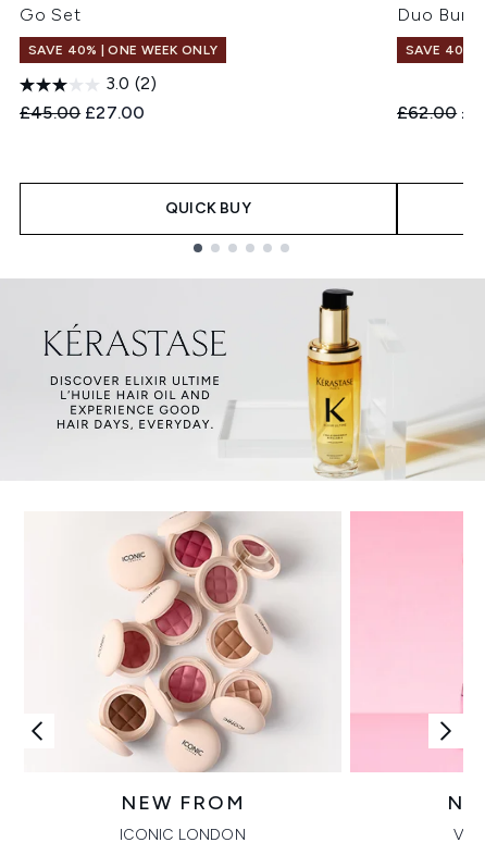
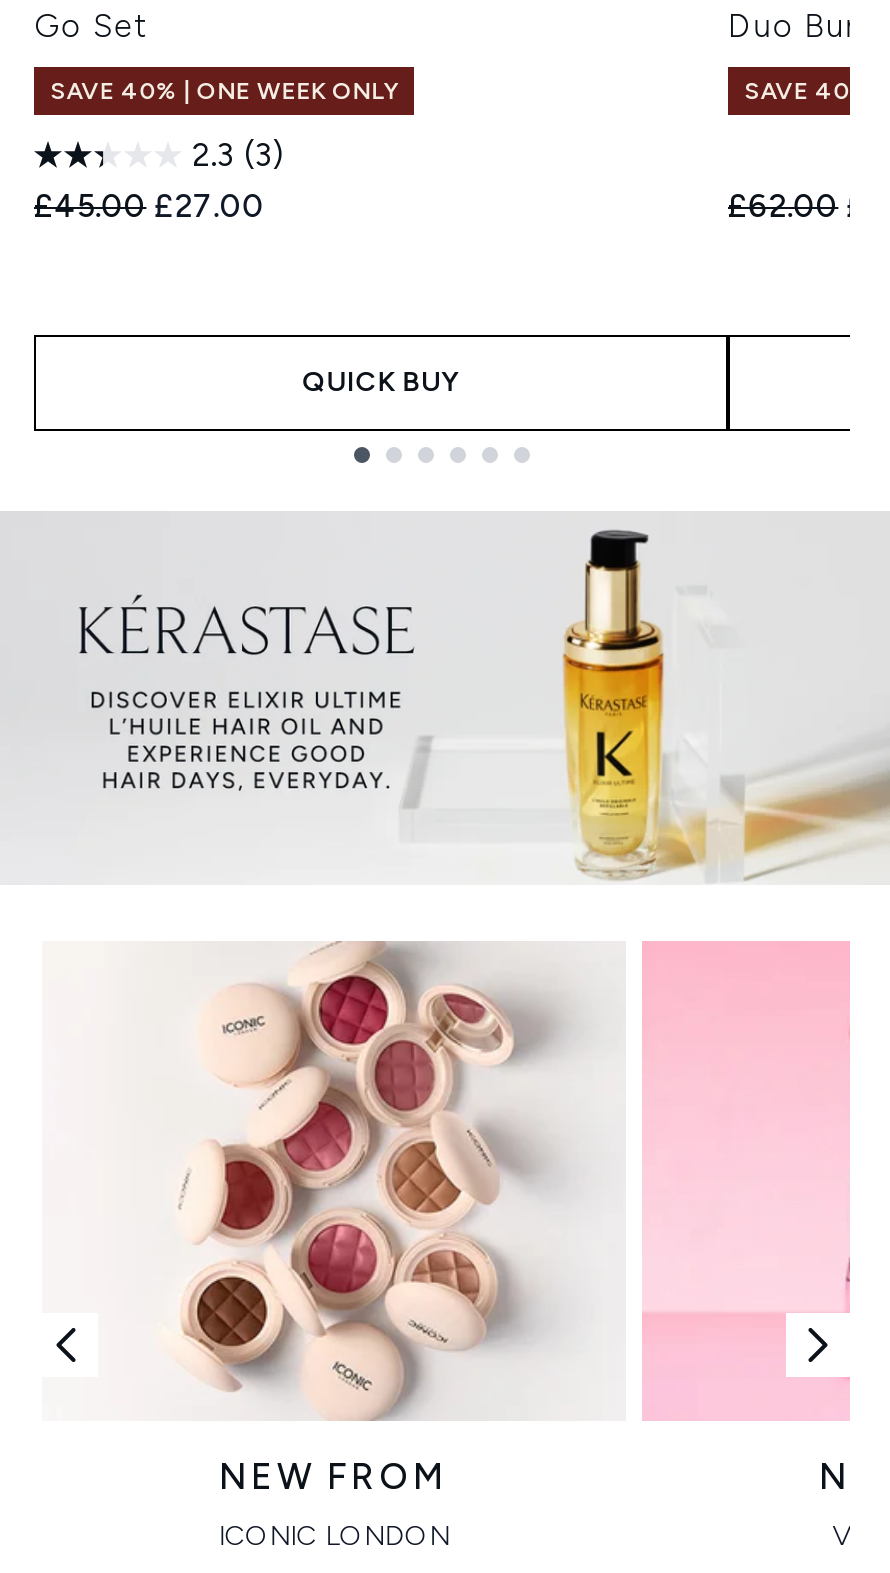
- 3.0 (2)
+ 2.3 (3)
